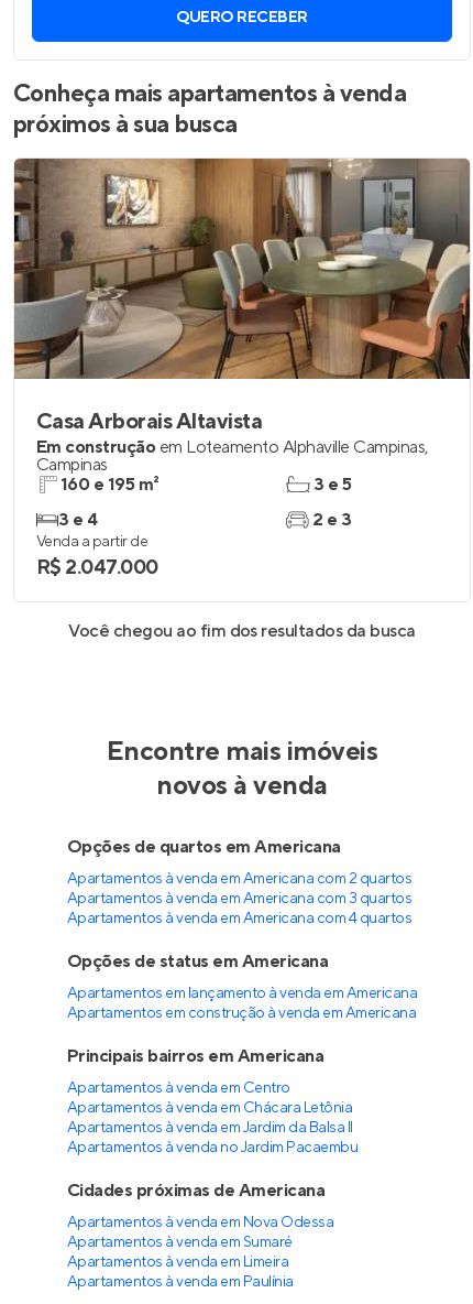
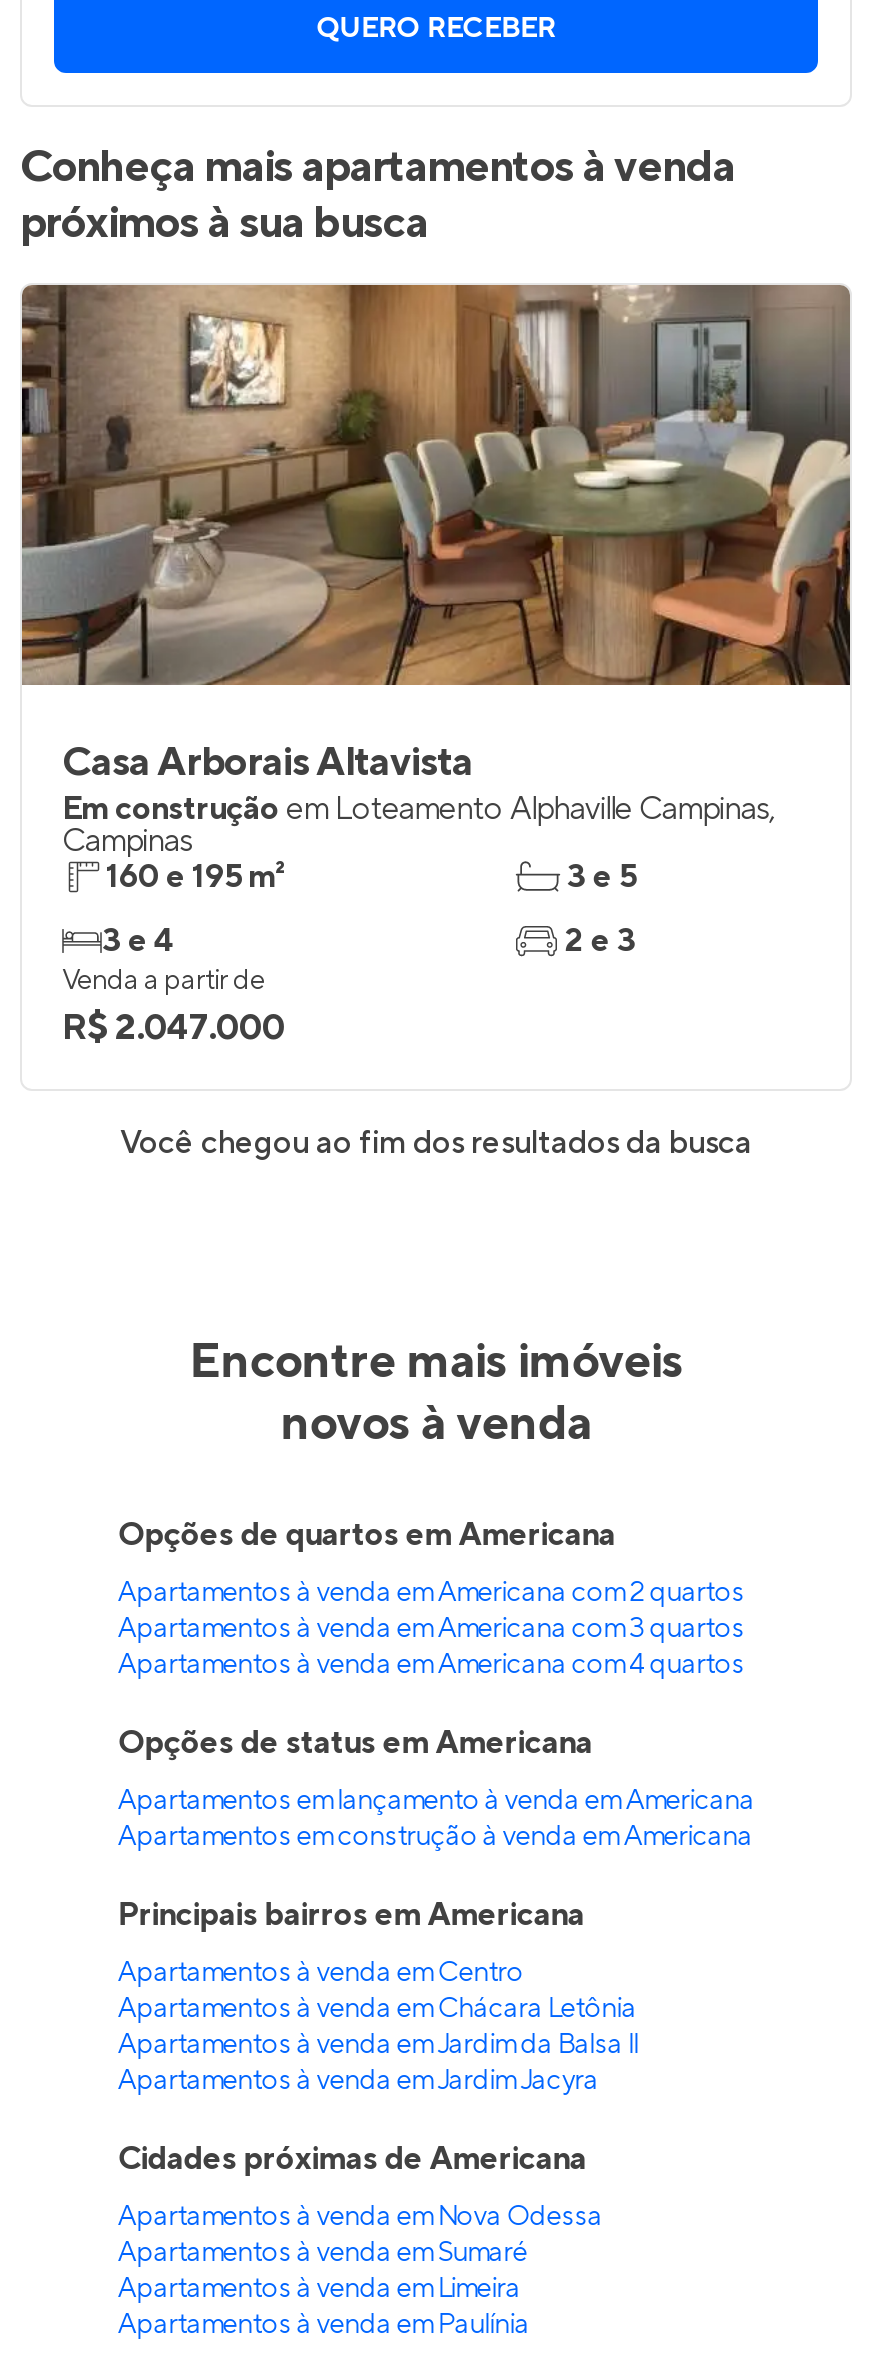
- Apartamentos à venda no Jardim Pacaembu
+ Apartamentos à venda em Jardim Jacyra
